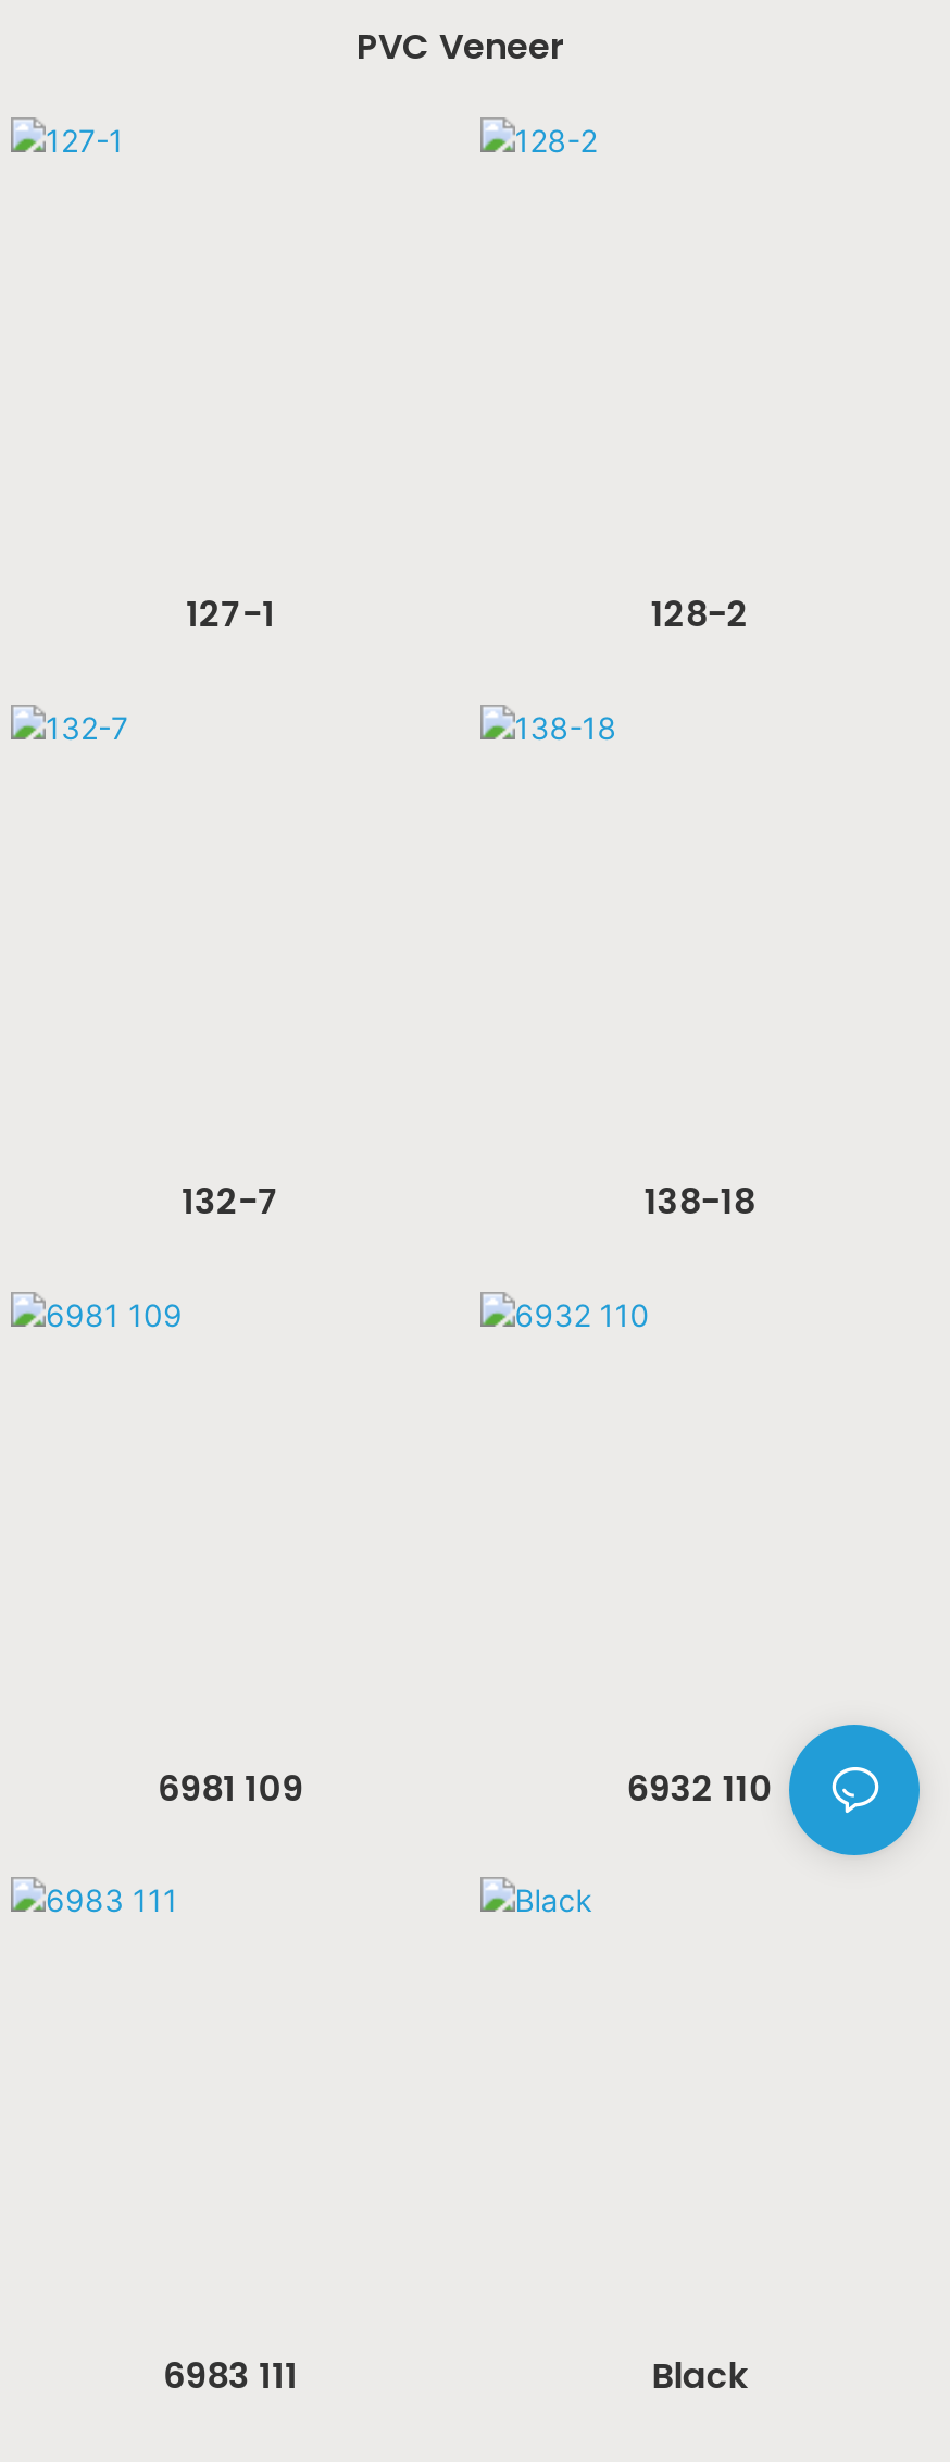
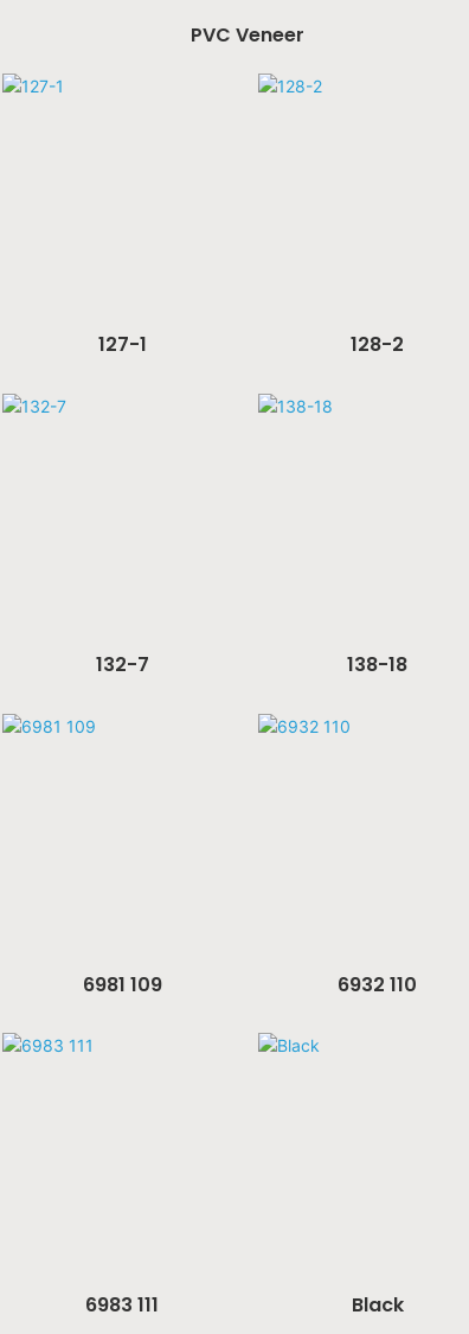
- [image]
